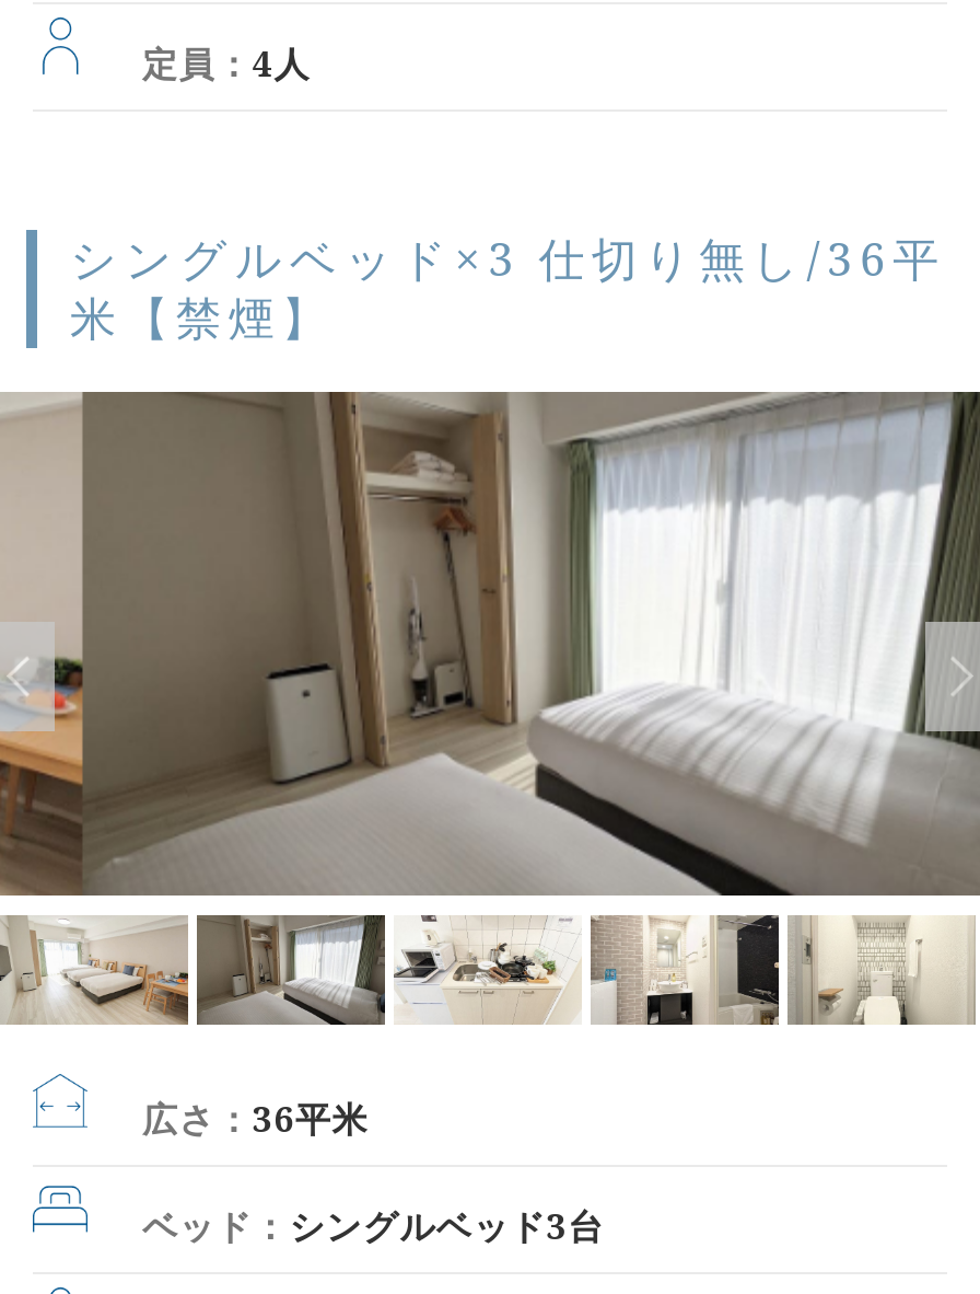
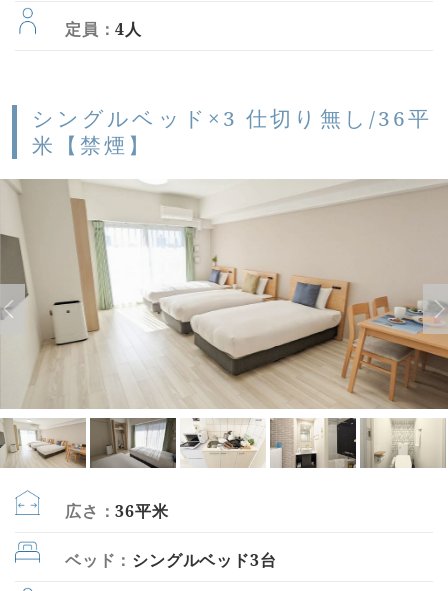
- [image]
+ [image]
